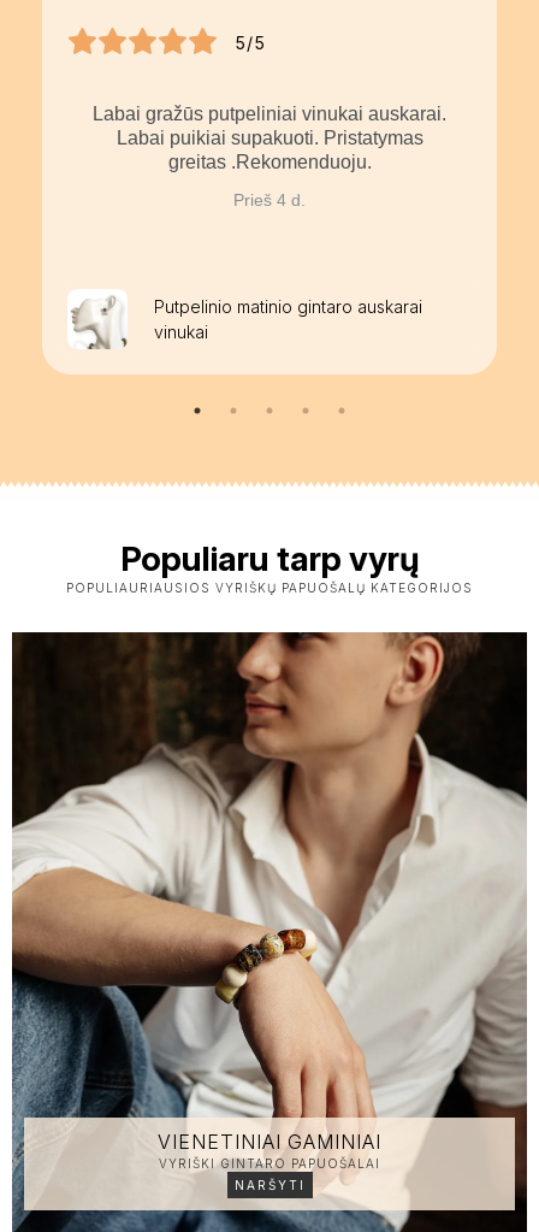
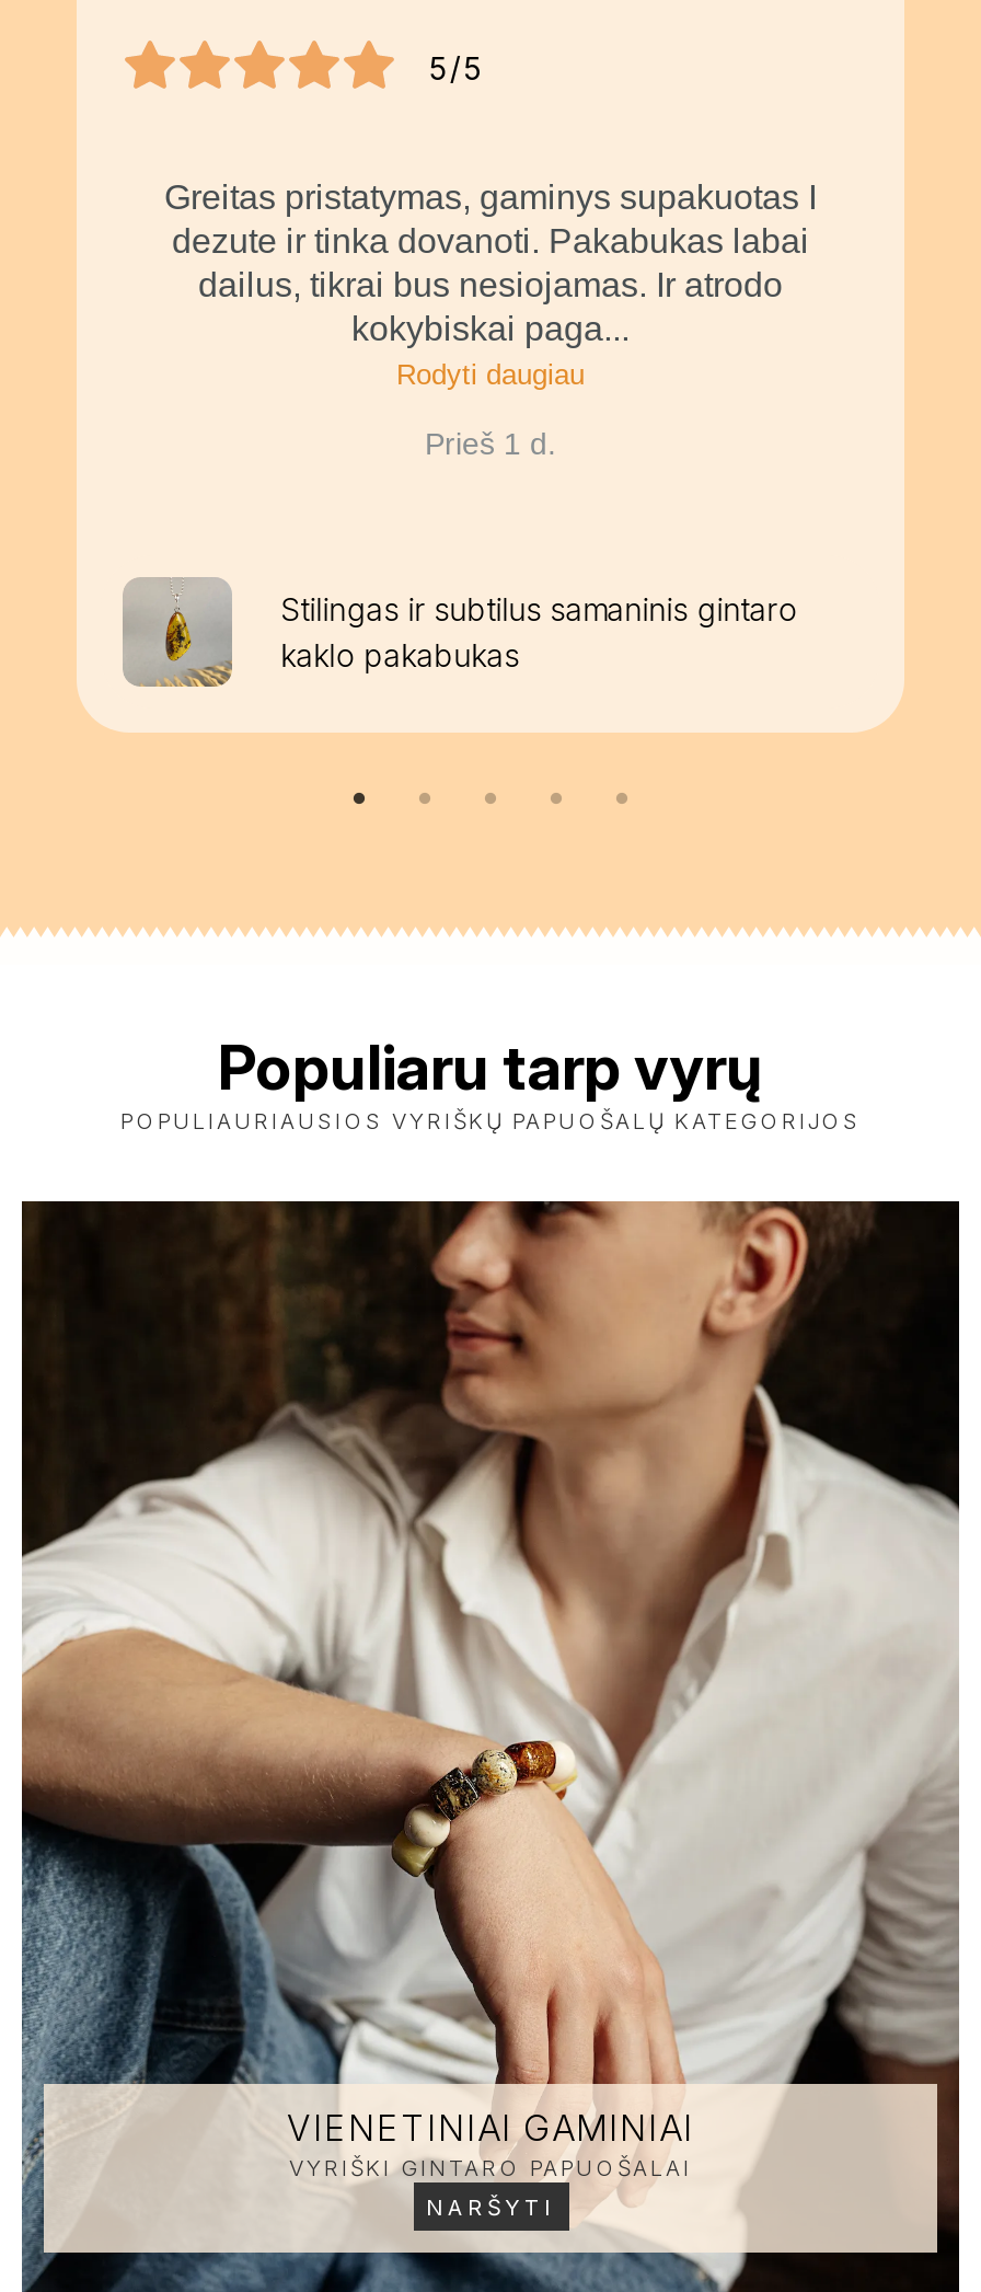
- Labai gražūs putpeliniai vinukai auskarai.
- Labai puikiai supakuoti. Pristatymas
- greitas .Rekomenduoju.
+ Greitas pristatymas, gaminys supakuotas I
+ dezute ir tinka dovanoti. Pakabukas labai
+ dailus, tikrai bus nesiojamas. Ir atrodo
+ kokybiskai paga...
+ Rodyti daugiau

- Prieš 4 d.
+ Prieš 1 d.

- [image]
- Putpelinio matinio gintaro auskarai
- vinukai
+ [image]
+ Stilingas ir subtilus samaninis gintaro
+ kaklo pakabukas
